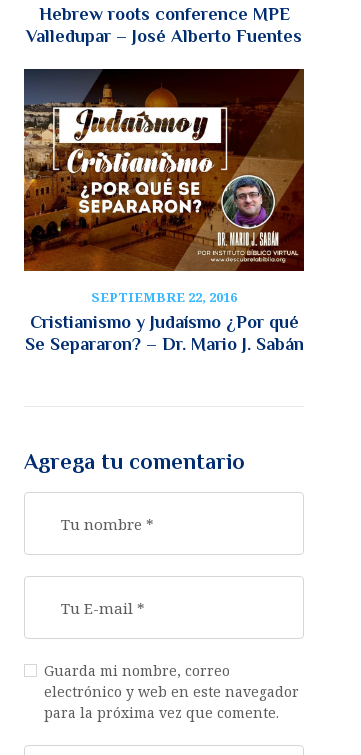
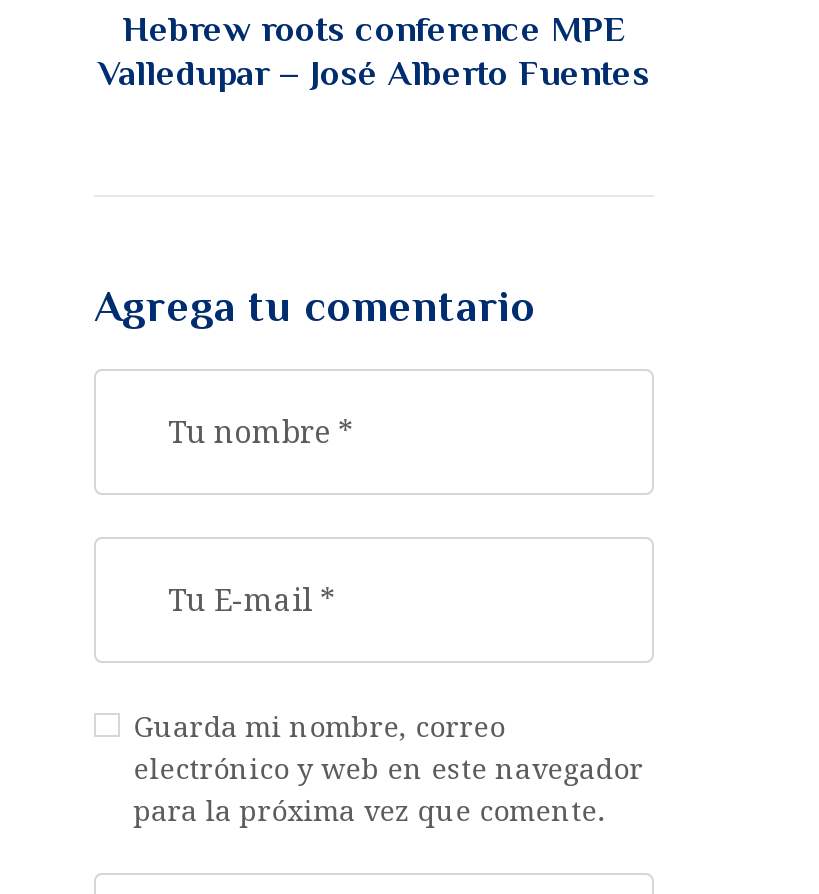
- [image]
- SEPTIEMBRE 22, 2016
- Cristianismo y Judaísmo ¿Por qué
- Se Separaron? – Dr. Mario J. Sabán
